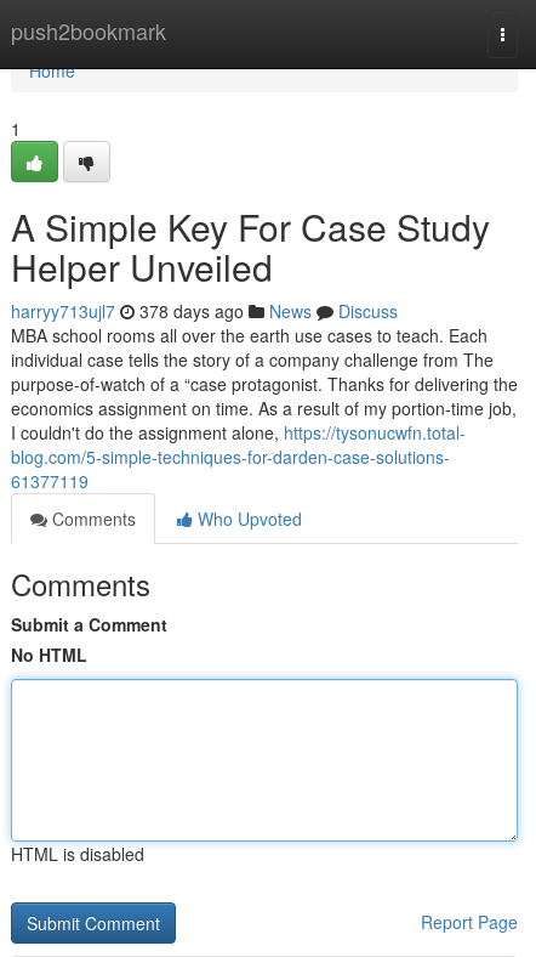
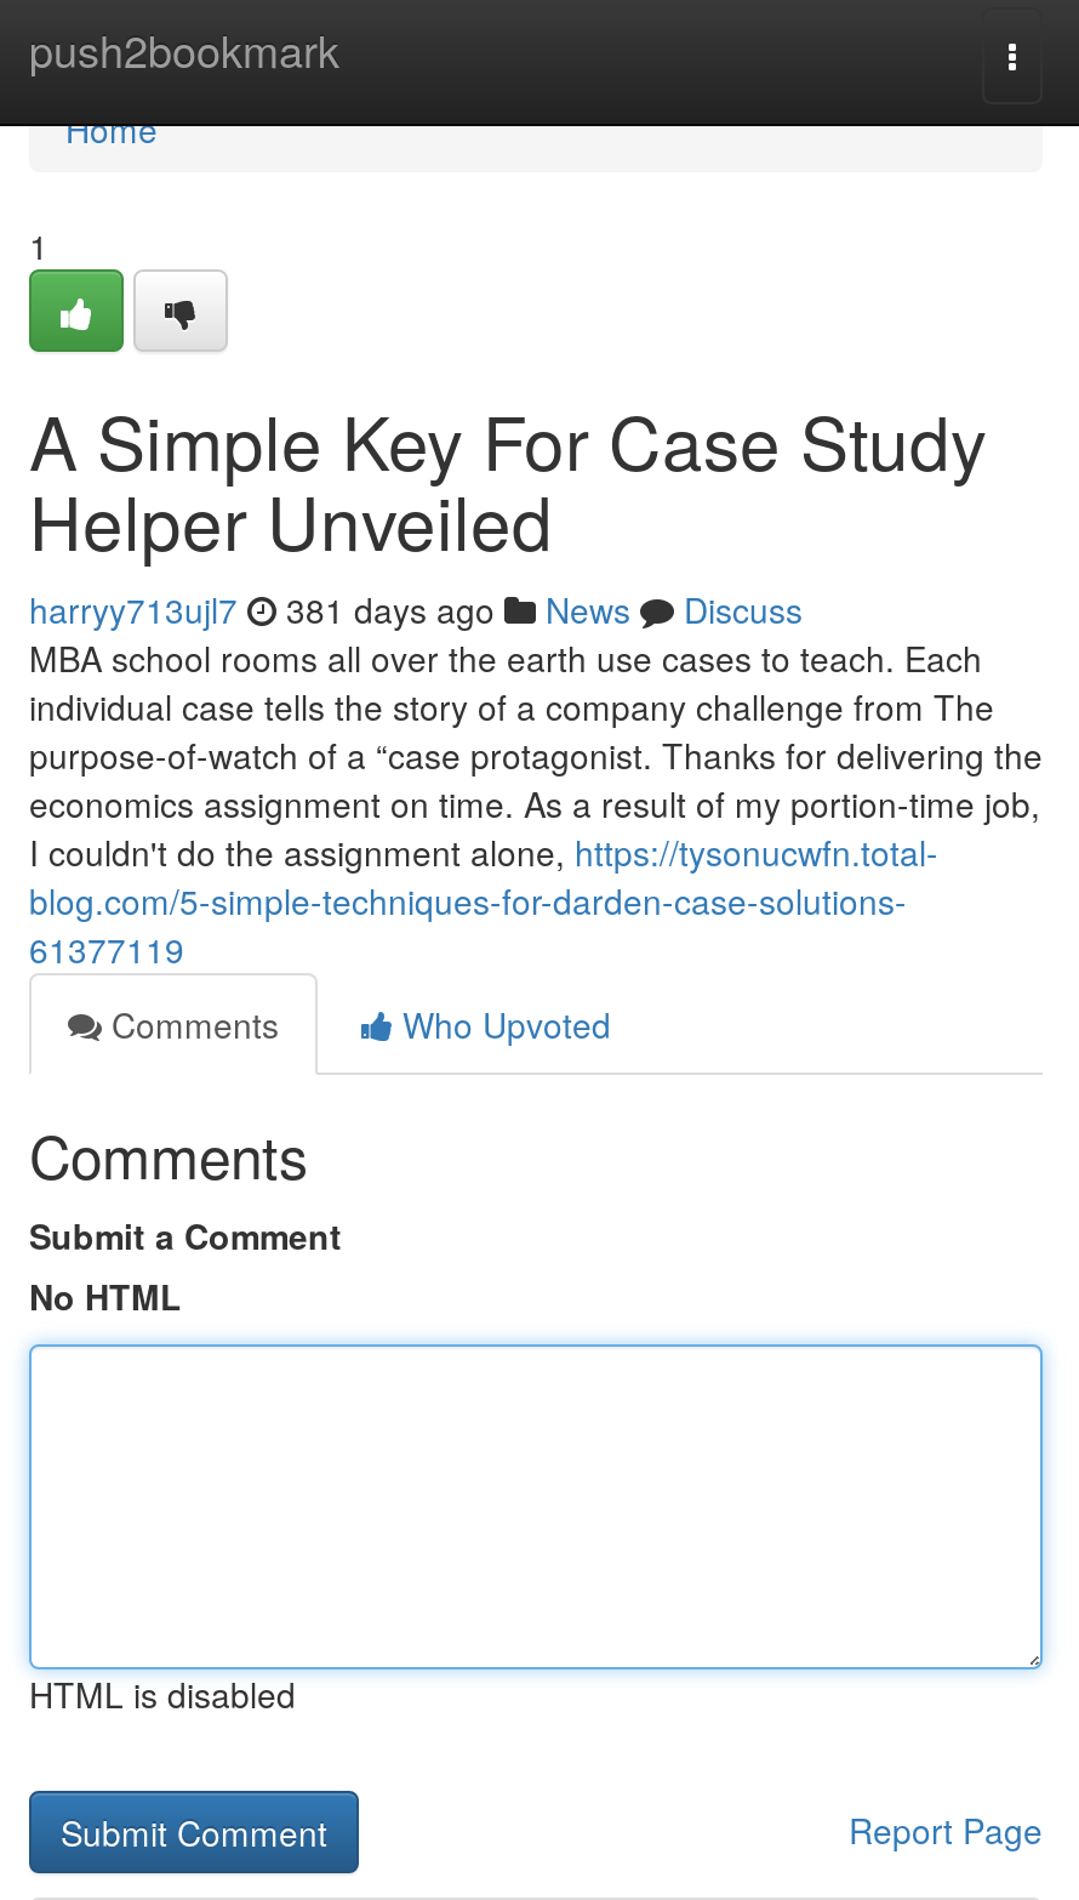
- harryy713ujl7 378 days ago News Discuss
+ harryy713ujl7 381 days ago News Discuss
